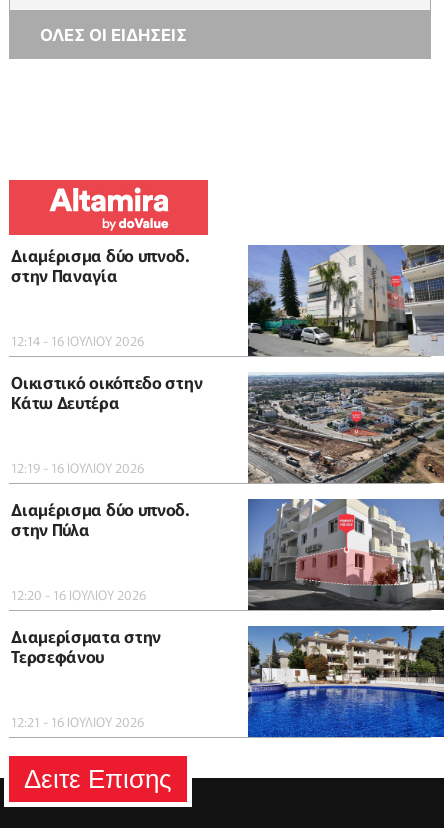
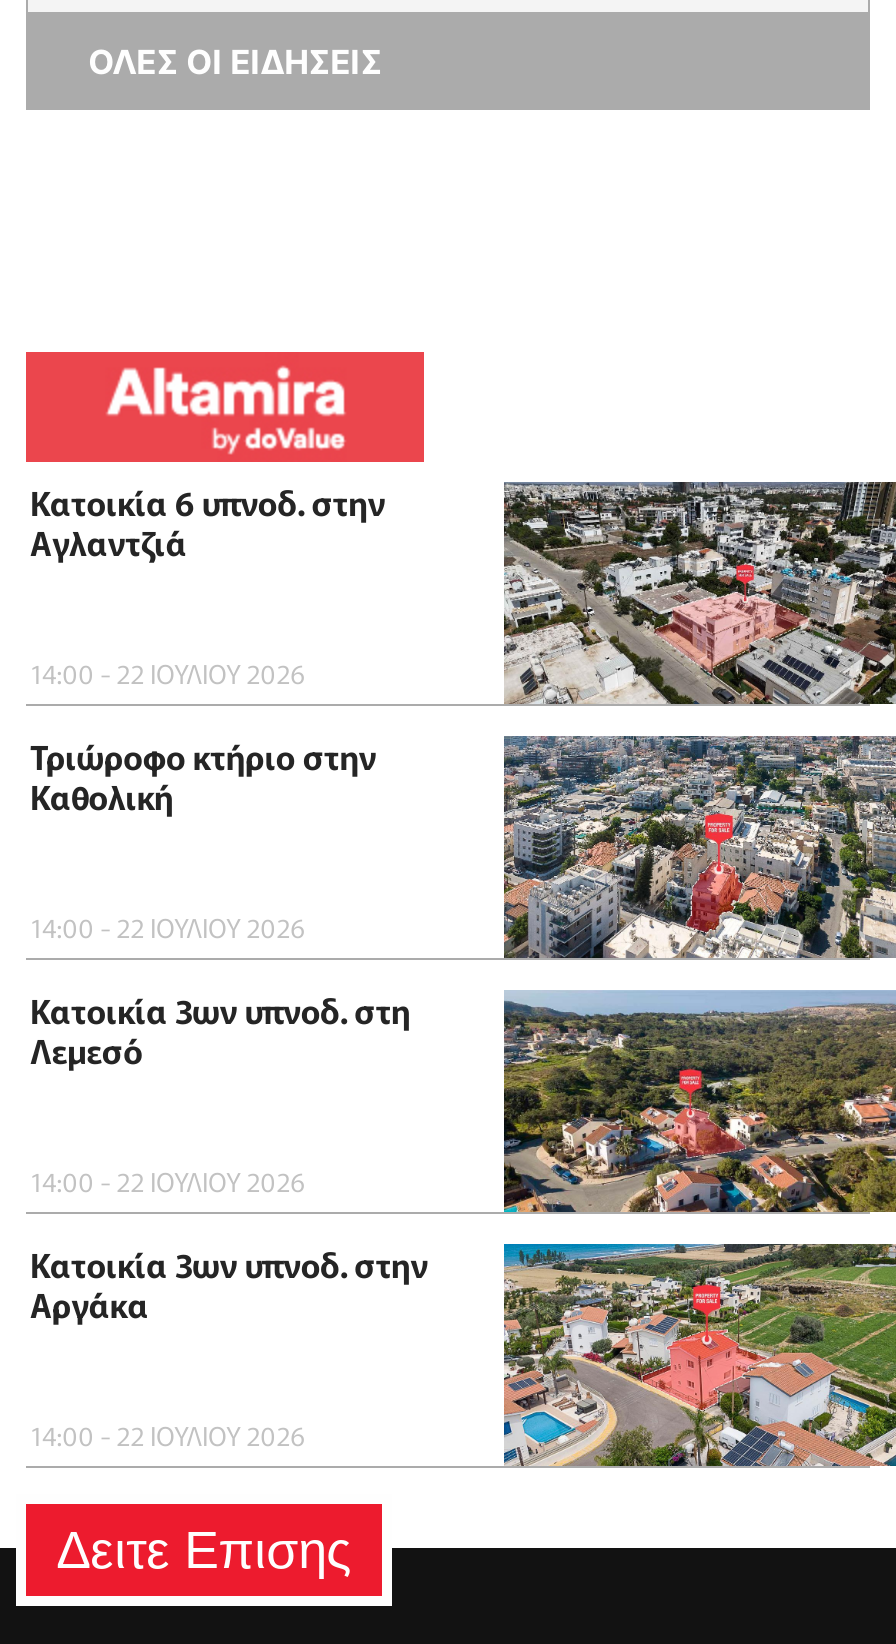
- Διαμέρισμα δύο υπνοδ.
- στην Παναγία
+ Κατοικία 6 υπνοδ. στην
+ Αγλαντζιά

- [image]
+ [image]

- 12:14 - 16 ΙΟΥΛΙΟΥ 2026
+ 14:00 - 22 ΙΟΥΛΙΟΥ 2026

- Οικιστικό οικόπεδο στην
- Κάτω Δευτέρα
+ Τριώροφο κτήριο στην
+ Καθολική

- [image]
+ [image]

- 12:19 - 16 ΙΟΥΛΙΟΥ 2026
+ 14:00 - 22 ΙΟΥΛΙΟΥ 2026

- Διαμέρισμα δύο υπνοδ.
- στην Πύλα
+ Κατοικία 3ων υπνοδ. στη
+ Λεμεσό

- [image]
+ [image]

- 12:20 - 16 ΙΟΥΛΙΟΥ 2026
+ 14:00 - 22 ΙΟΥΛΙΟΥ 2026

- Διαμερίσματα στην
- Τερσεφάνου
+ Κατοικία 3ων υπνοδ. στην
+ Αργάκα

- [image]
+ [image]

- 12:21 - 16 ΙΟΥΛΙΟΥ 2026
+ 14:00 - 22 ΙΟΥΛΙΟΥ 2026
